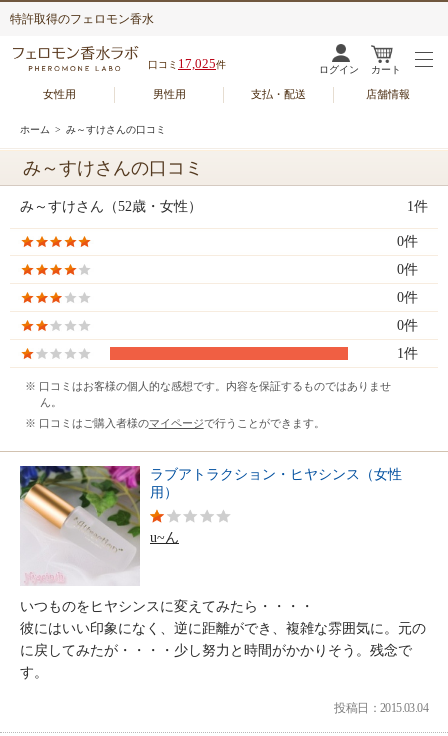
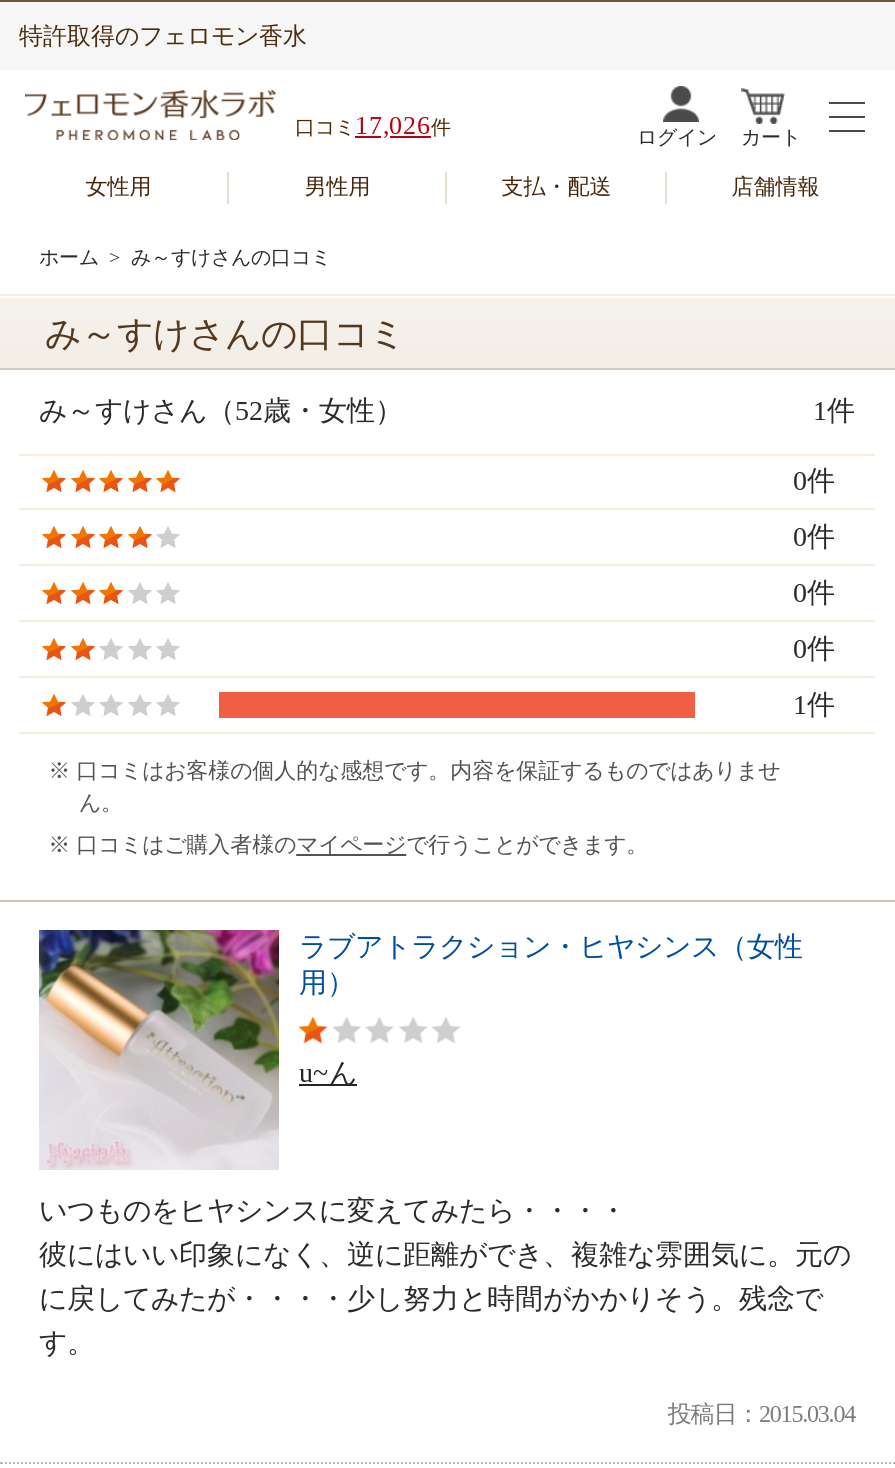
- 口コミ17,025件
+ 口コミ17,026件
